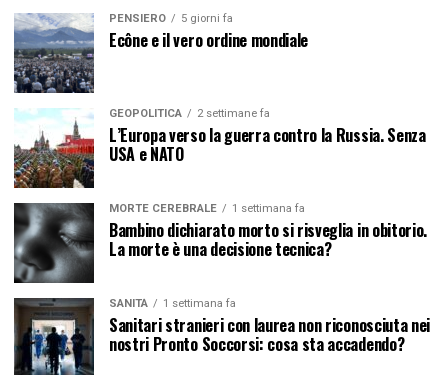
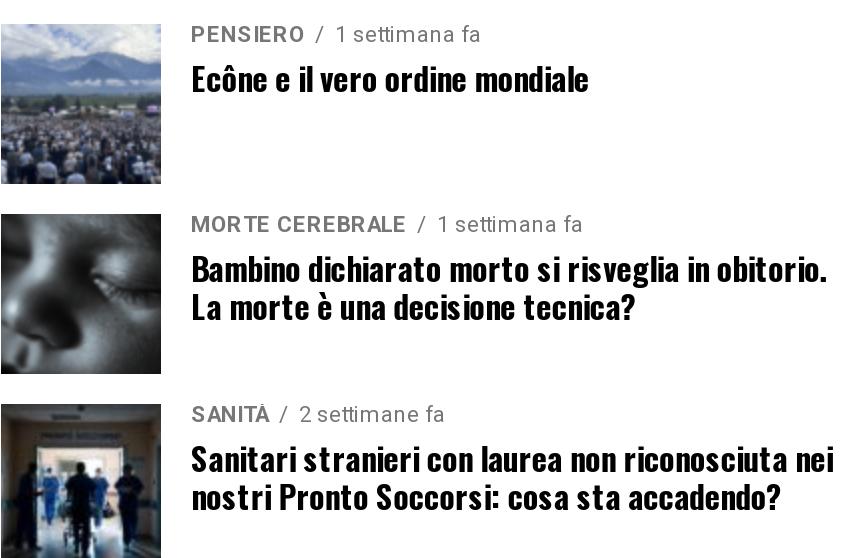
- PENSIERO 5 giorni fa
+ PENSIERO 1 settimana fa

- [image]
- GEOPOLITICA
- 2 settimane fa
- L’Europa verso la guerra contro la Russia. Senza
- USA e NATO

- SANITÀ 1 settimana fa
+ SANITÀ 2 settimane fa
